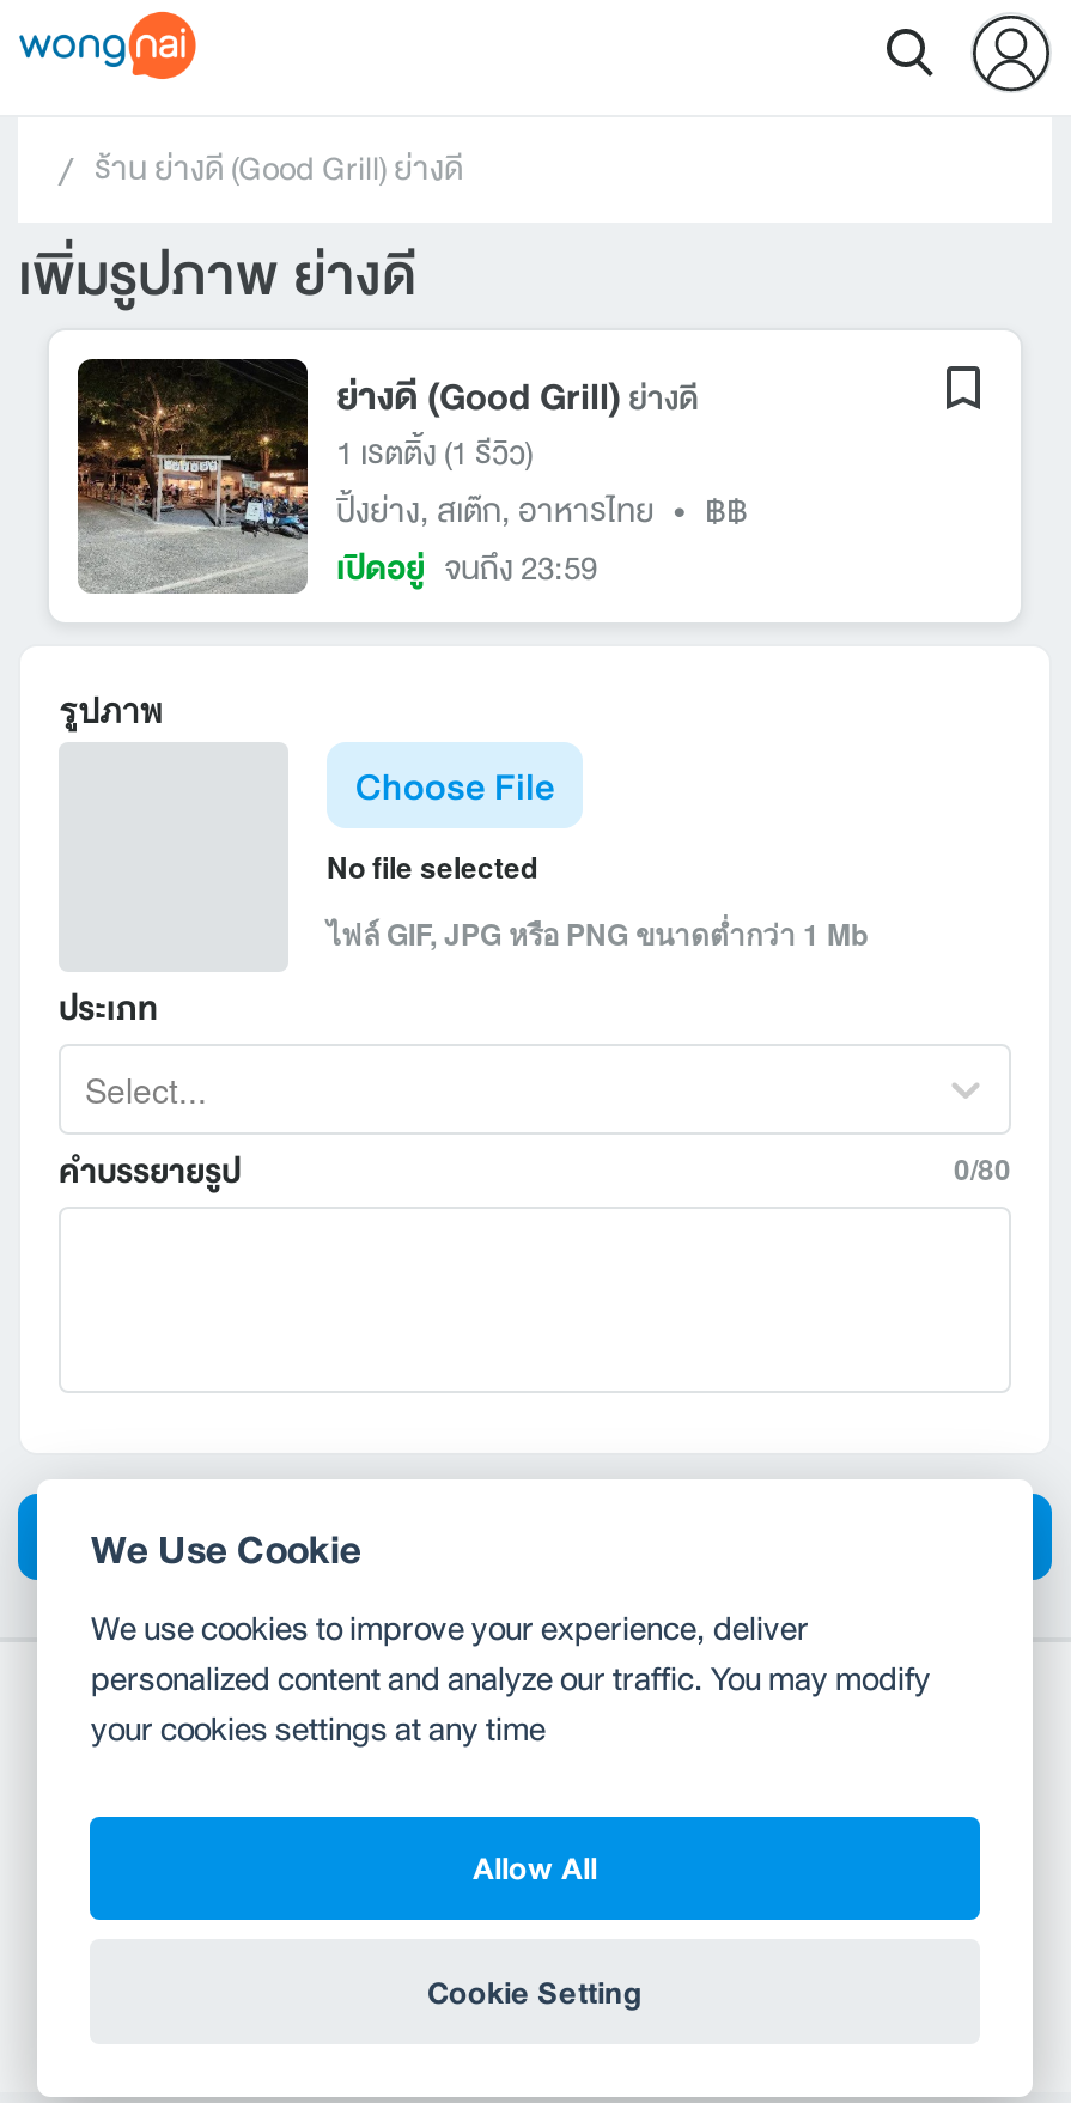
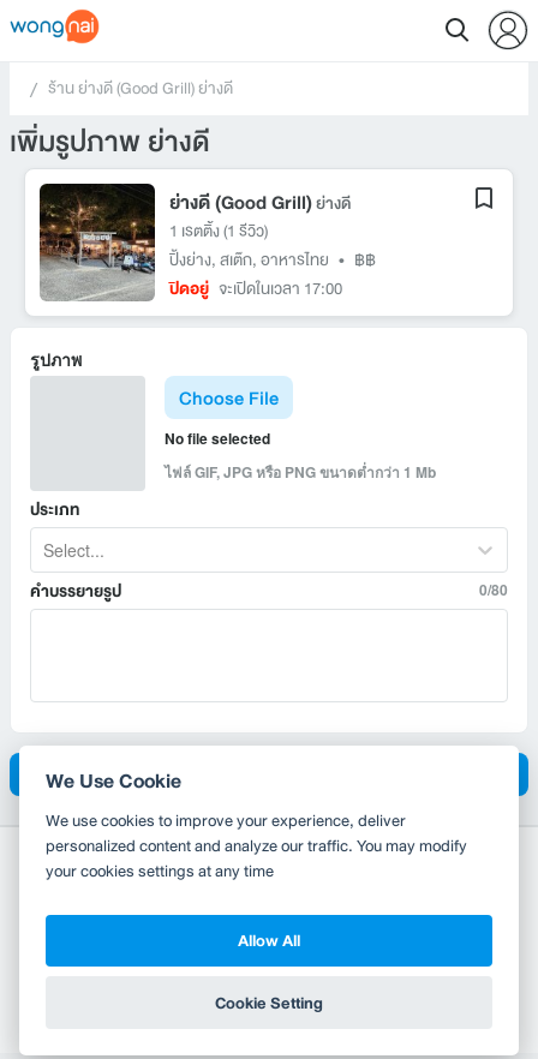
- เปิดอยู่ จนถึง 23:59
+ ปิดอยู่ จะเปิดในเวลา 17:00
